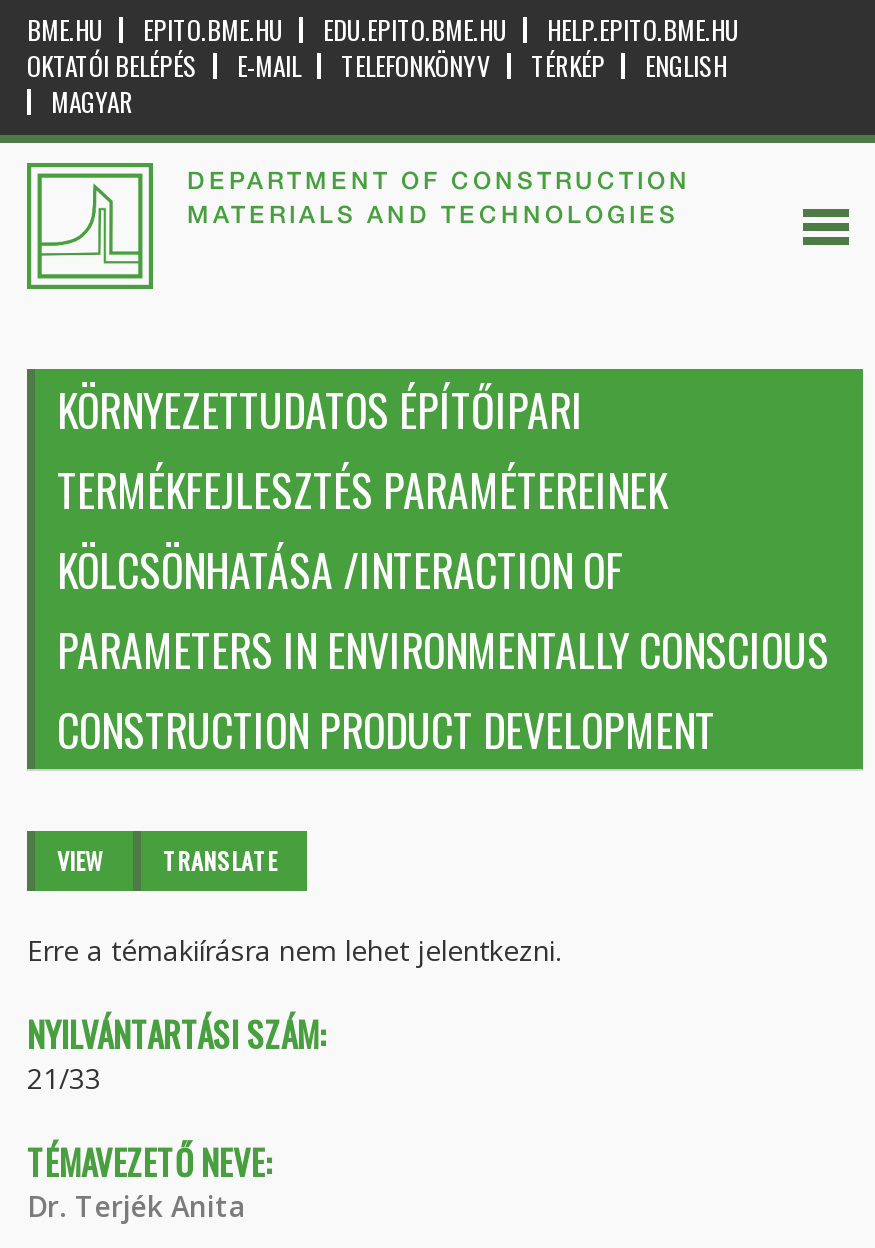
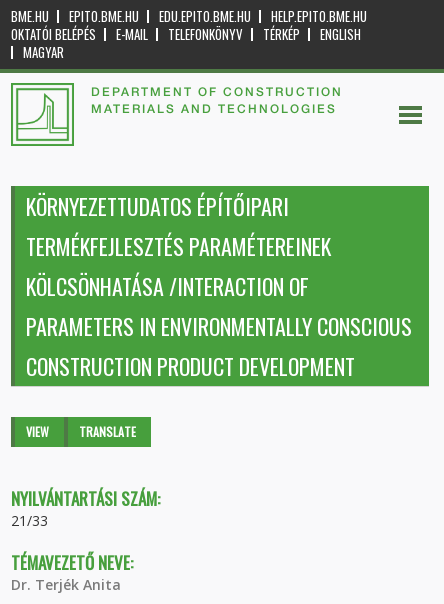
- Erre a témakiírásra nem lehet jelentkezni.
